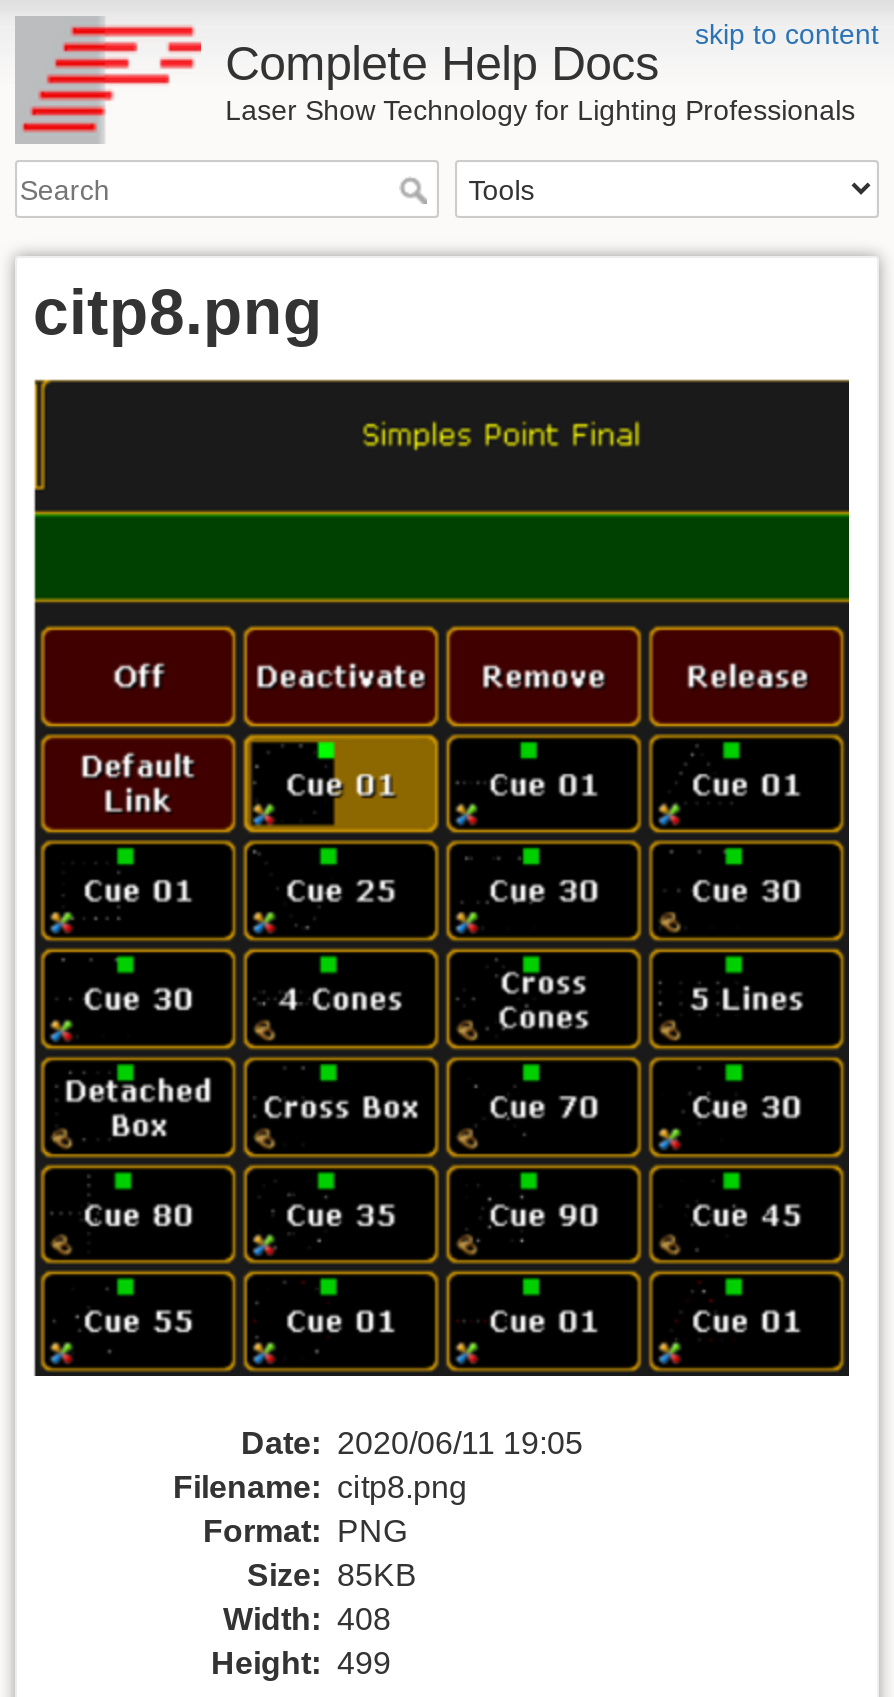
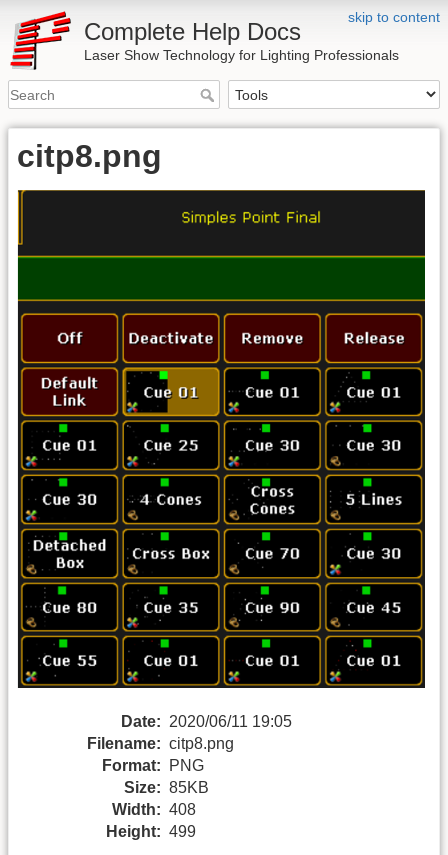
- [image]
+ [image]
